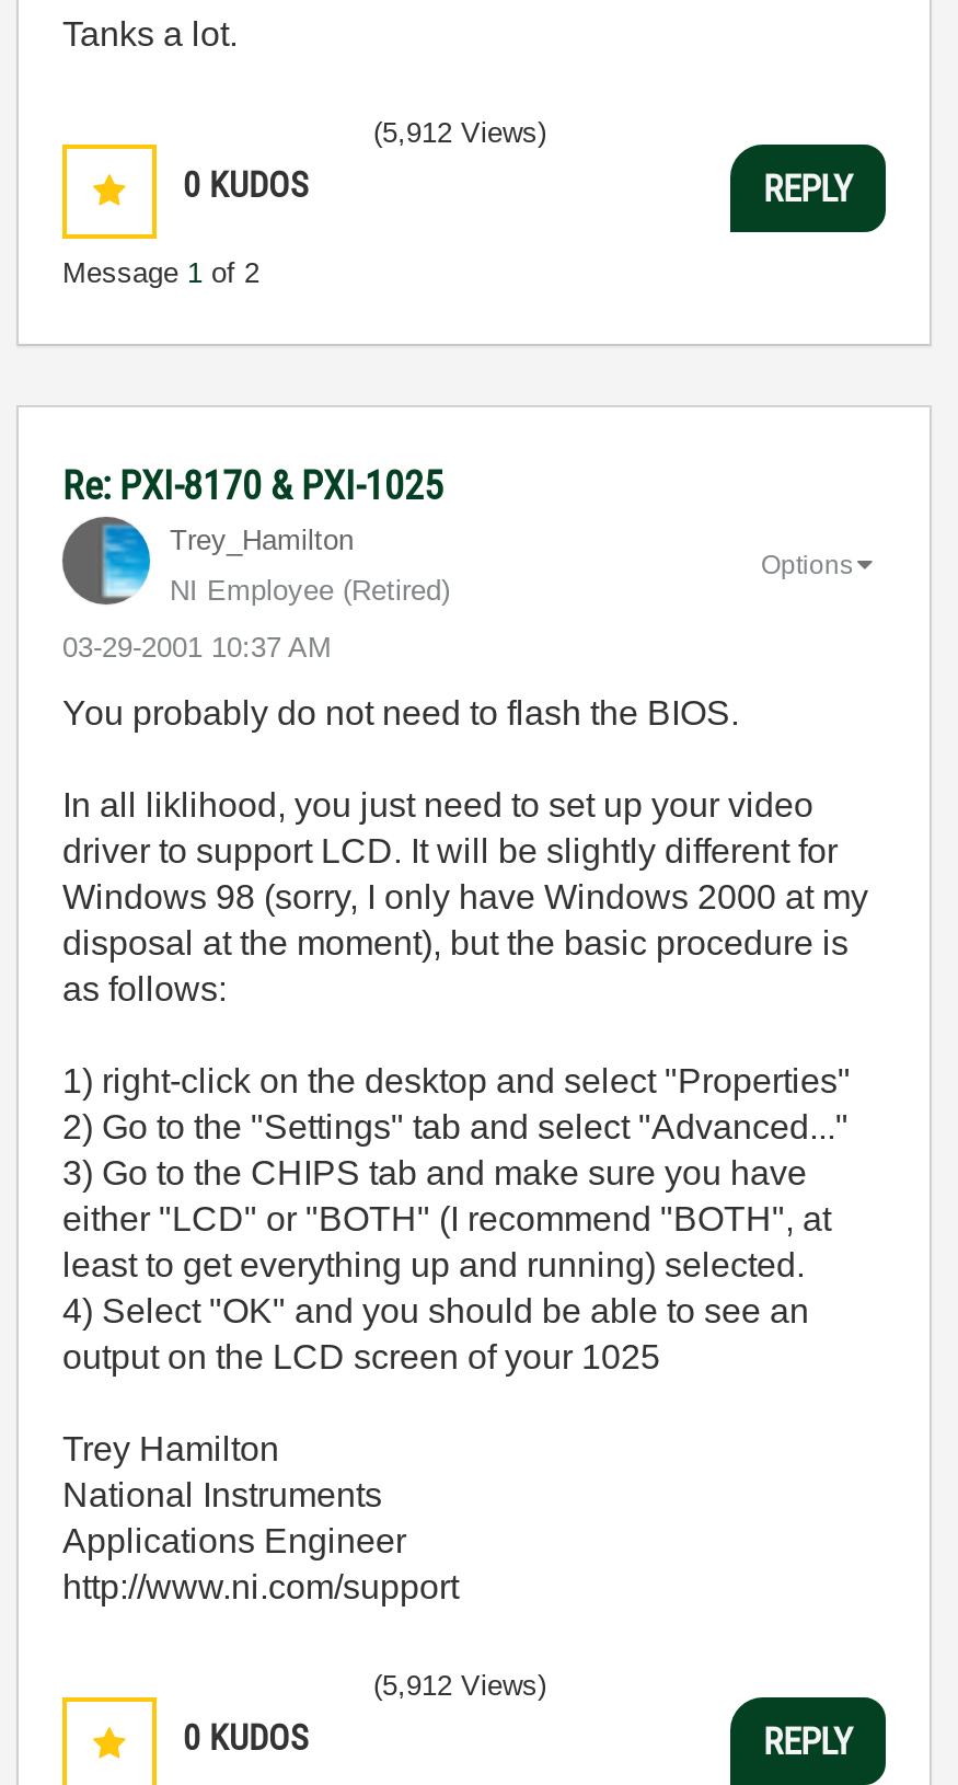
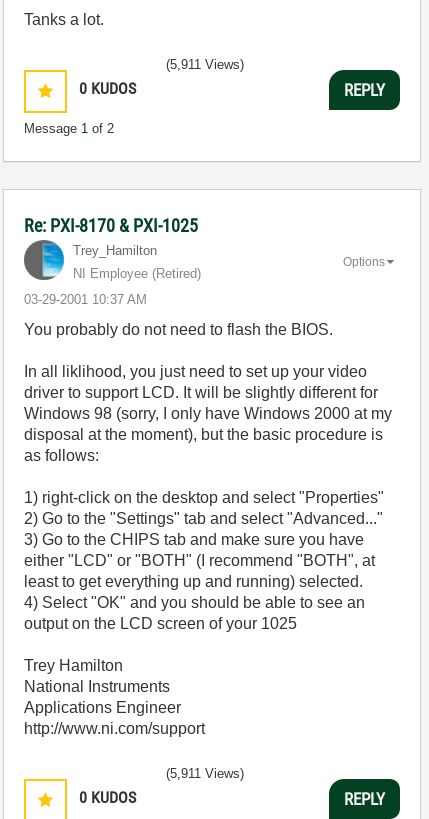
- (5,912 Views)
+ (5,911 Views)

- (5,912 Views)
+ (5,911 Views)
